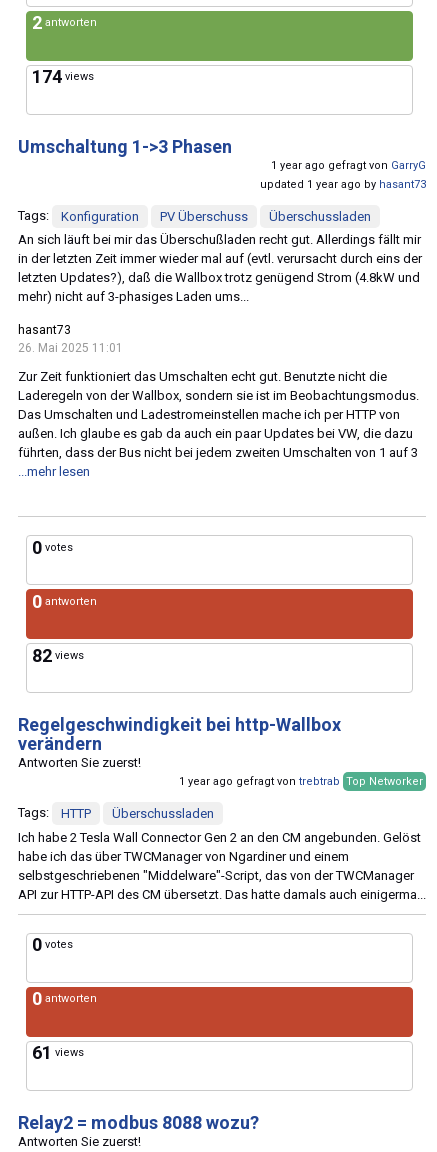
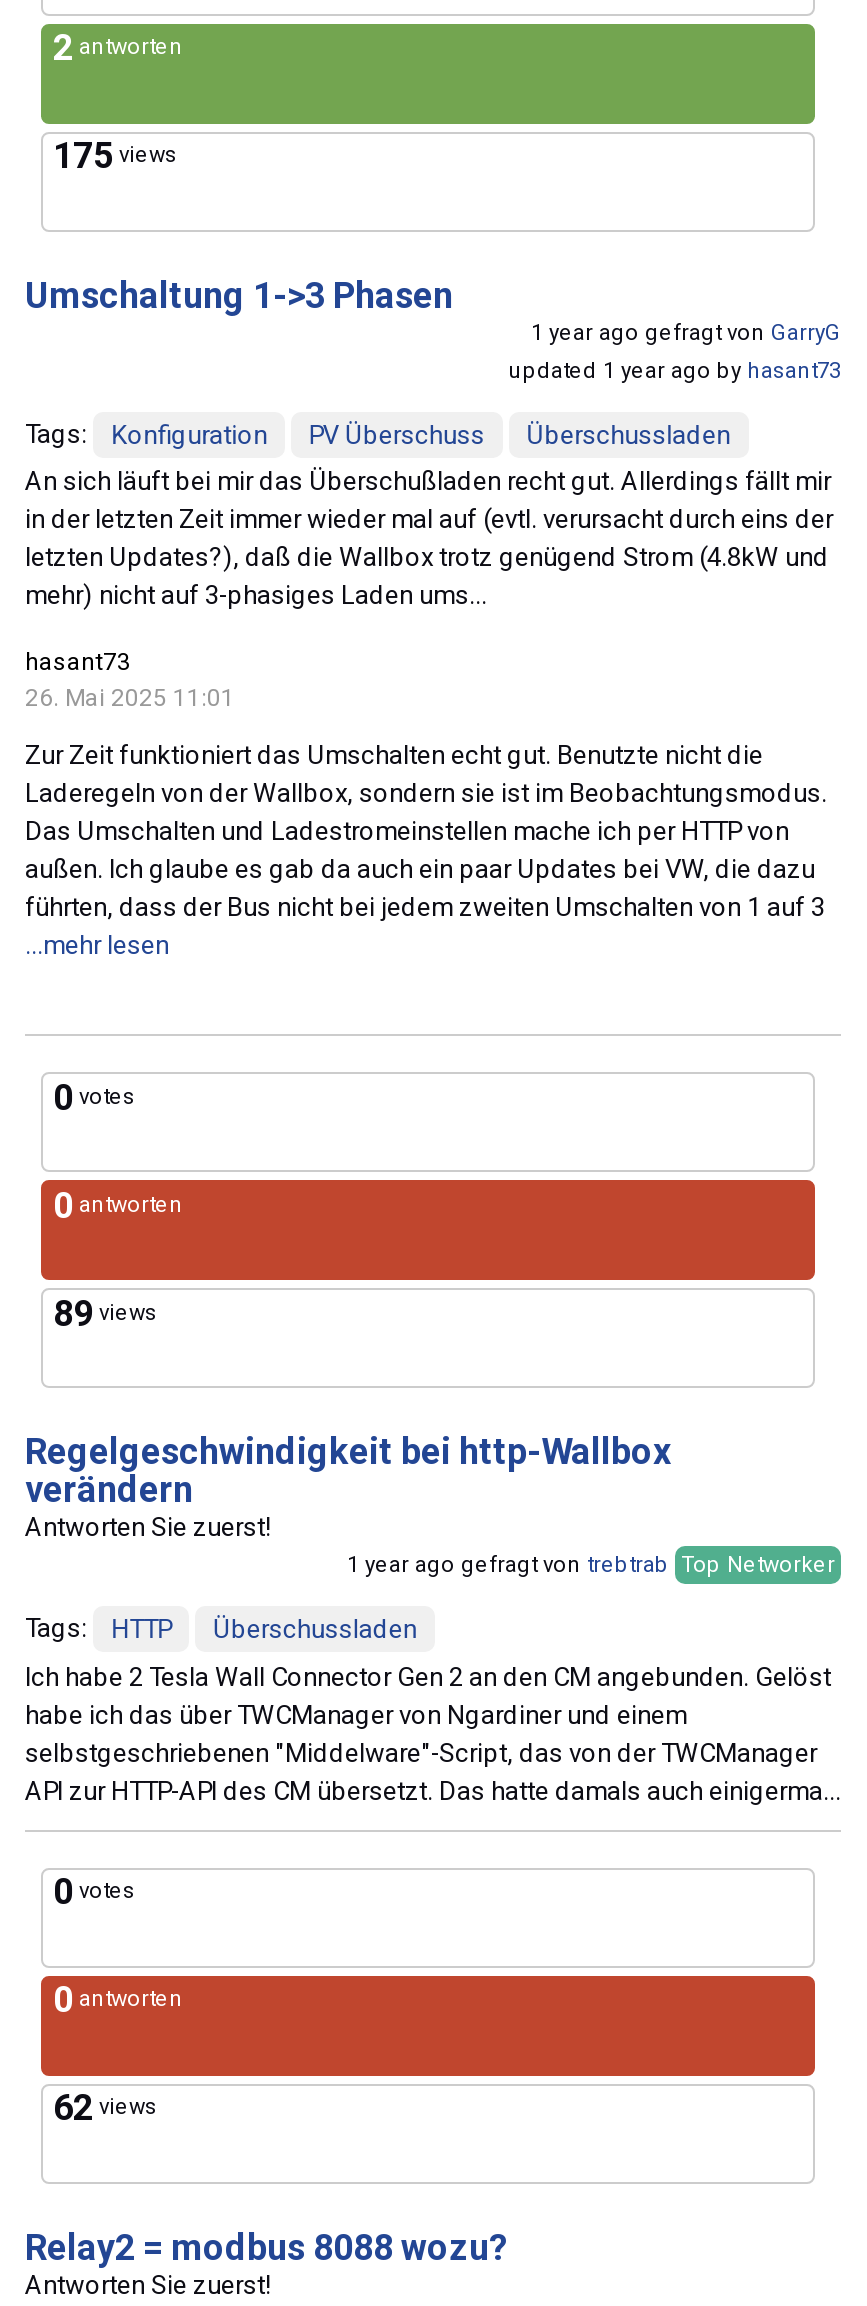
- 174 views
+ 175 views

- 82 views
+ 89 views

- 61 views
+ 62 views
